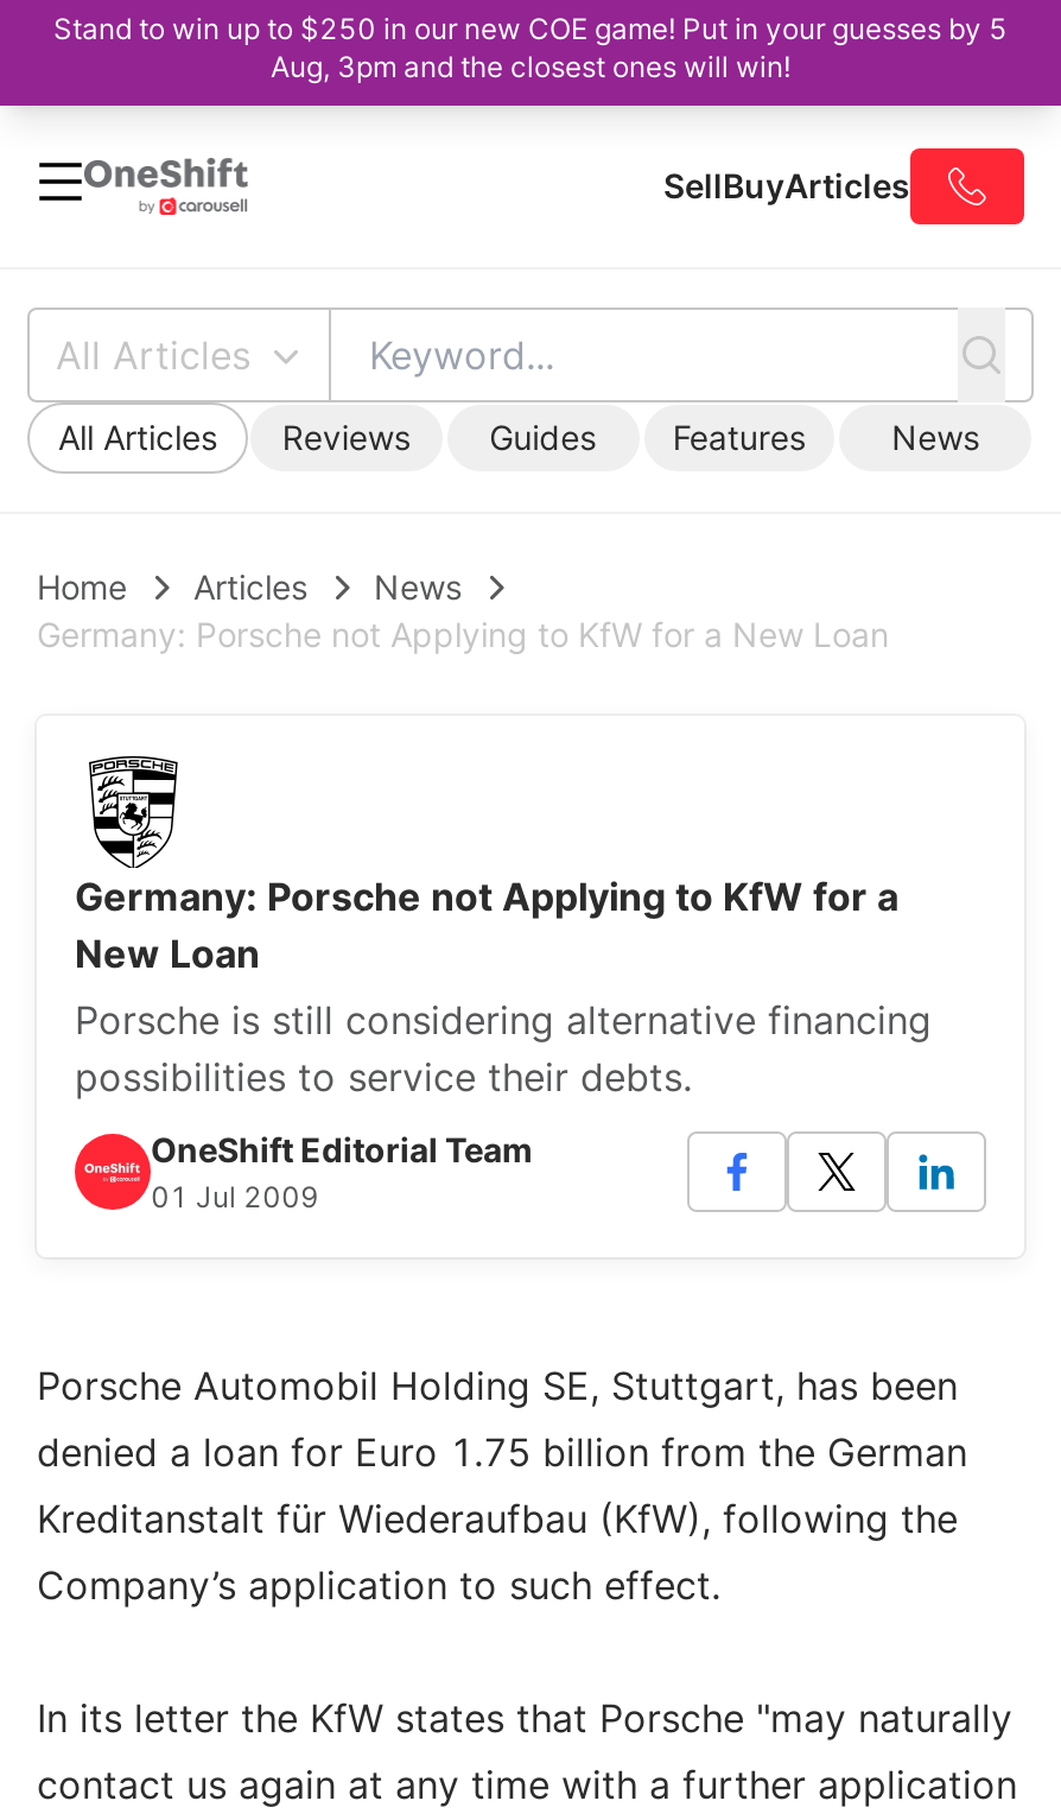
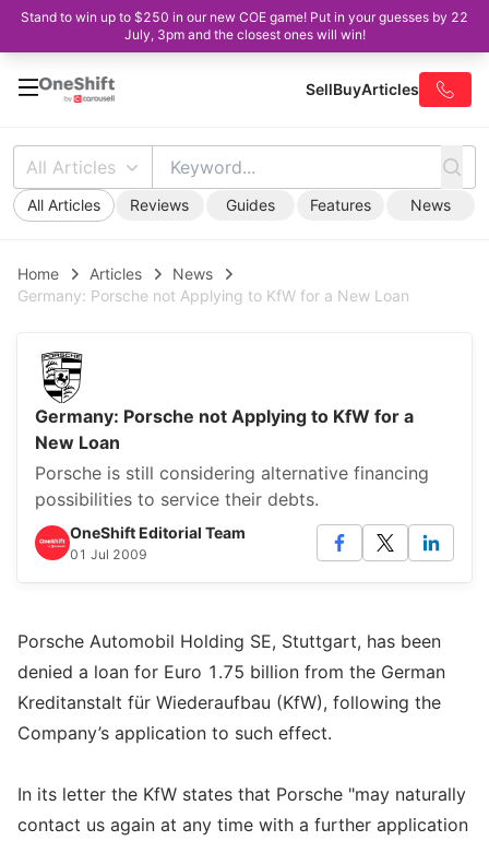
- Stand to win up to $250 in our new COE game! Put in your guesses by 5
+ Stand to win up to $250 in our new COE game! Put in your guesses by 22

- Aug, 3pm and the closest ones will win!
+ July, 3pm and the closest ones will win!
